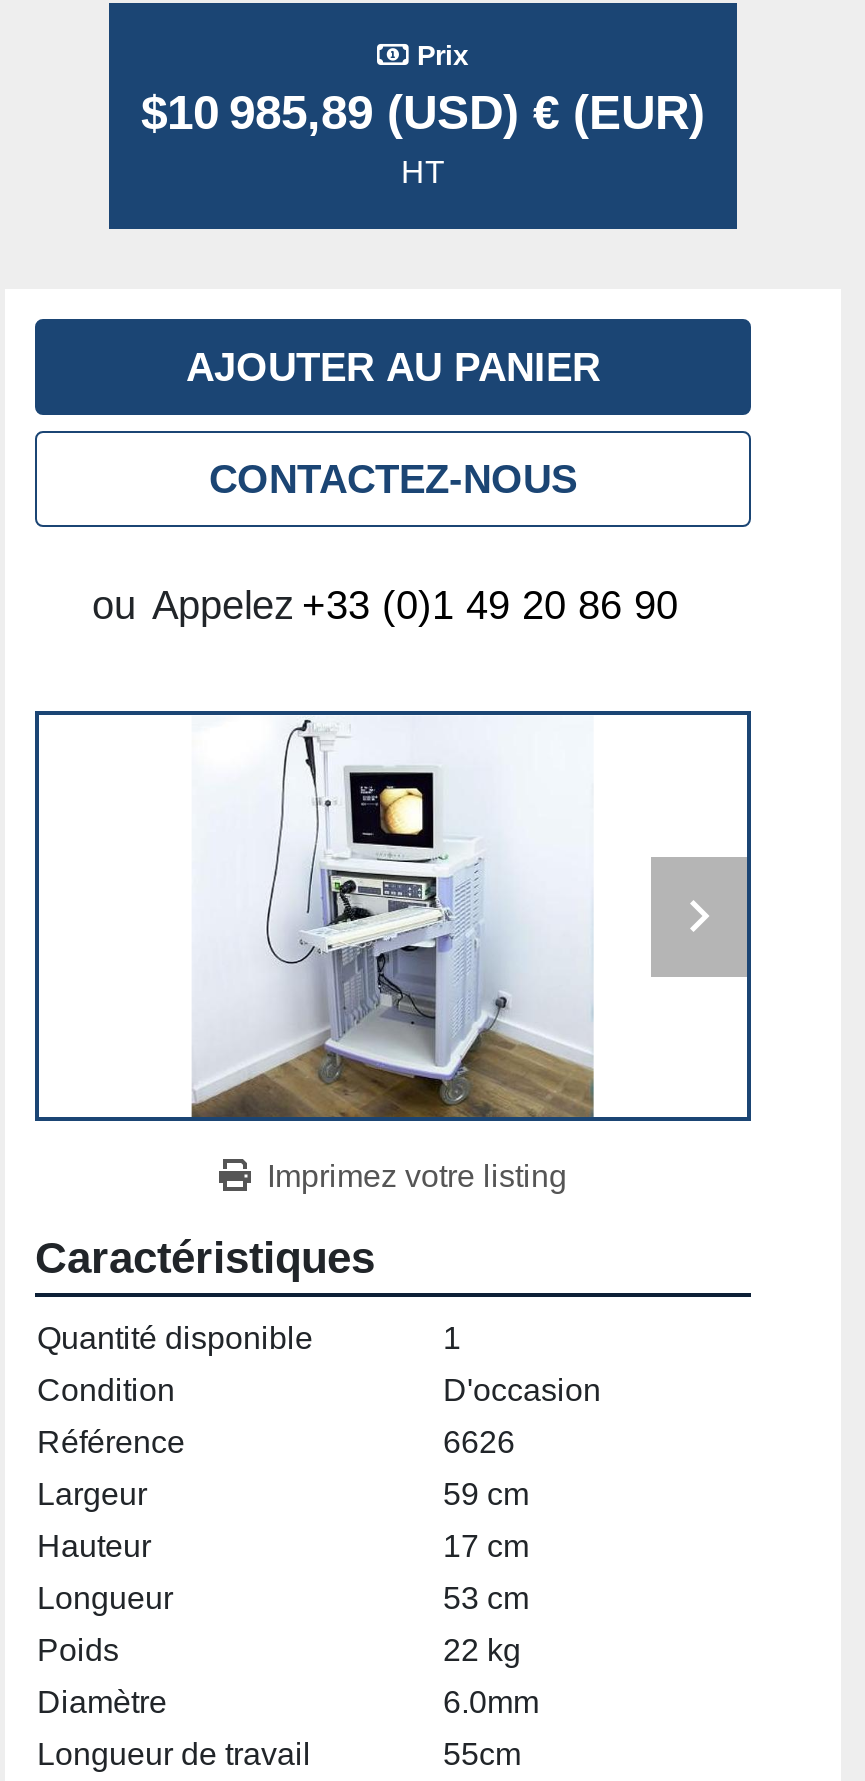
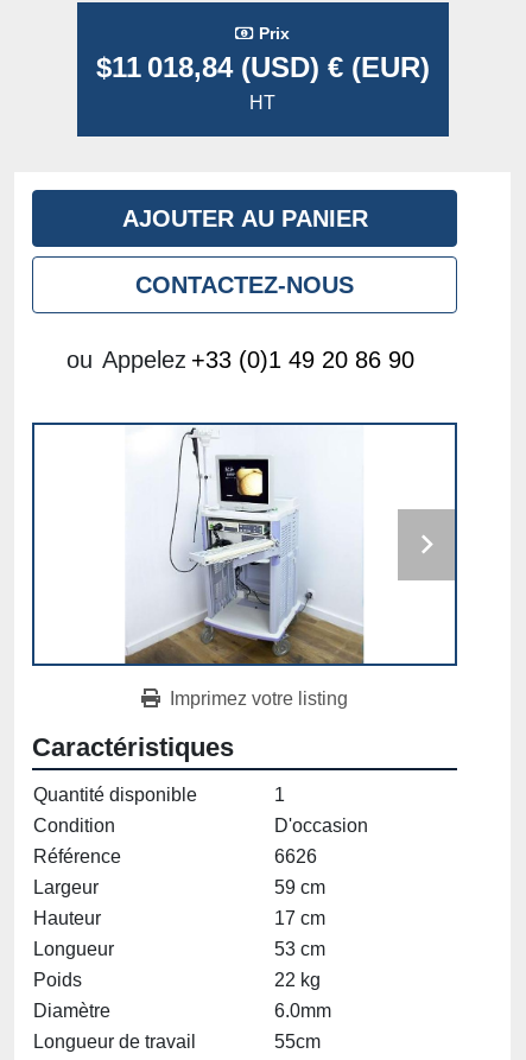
- $10 985,89 (USD) € (EUR)
+ $11 018,84 (USD) € (EUR)
